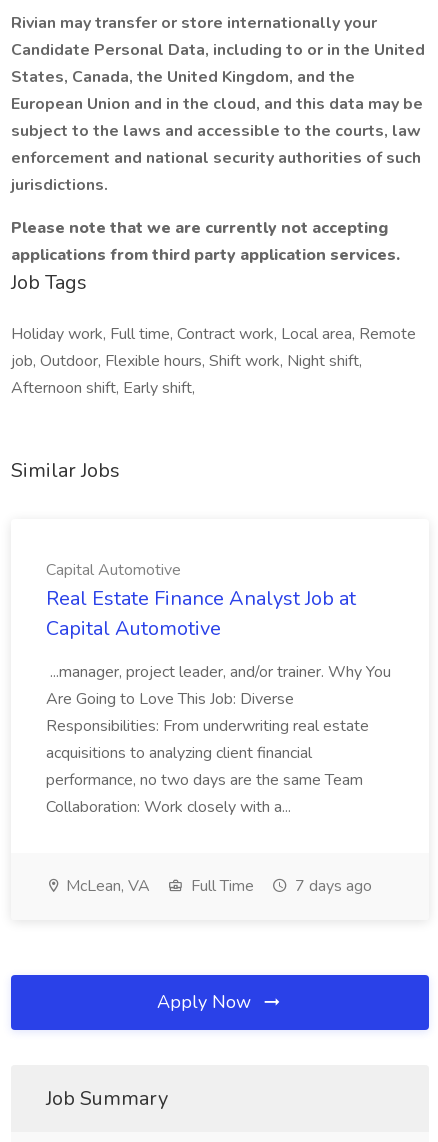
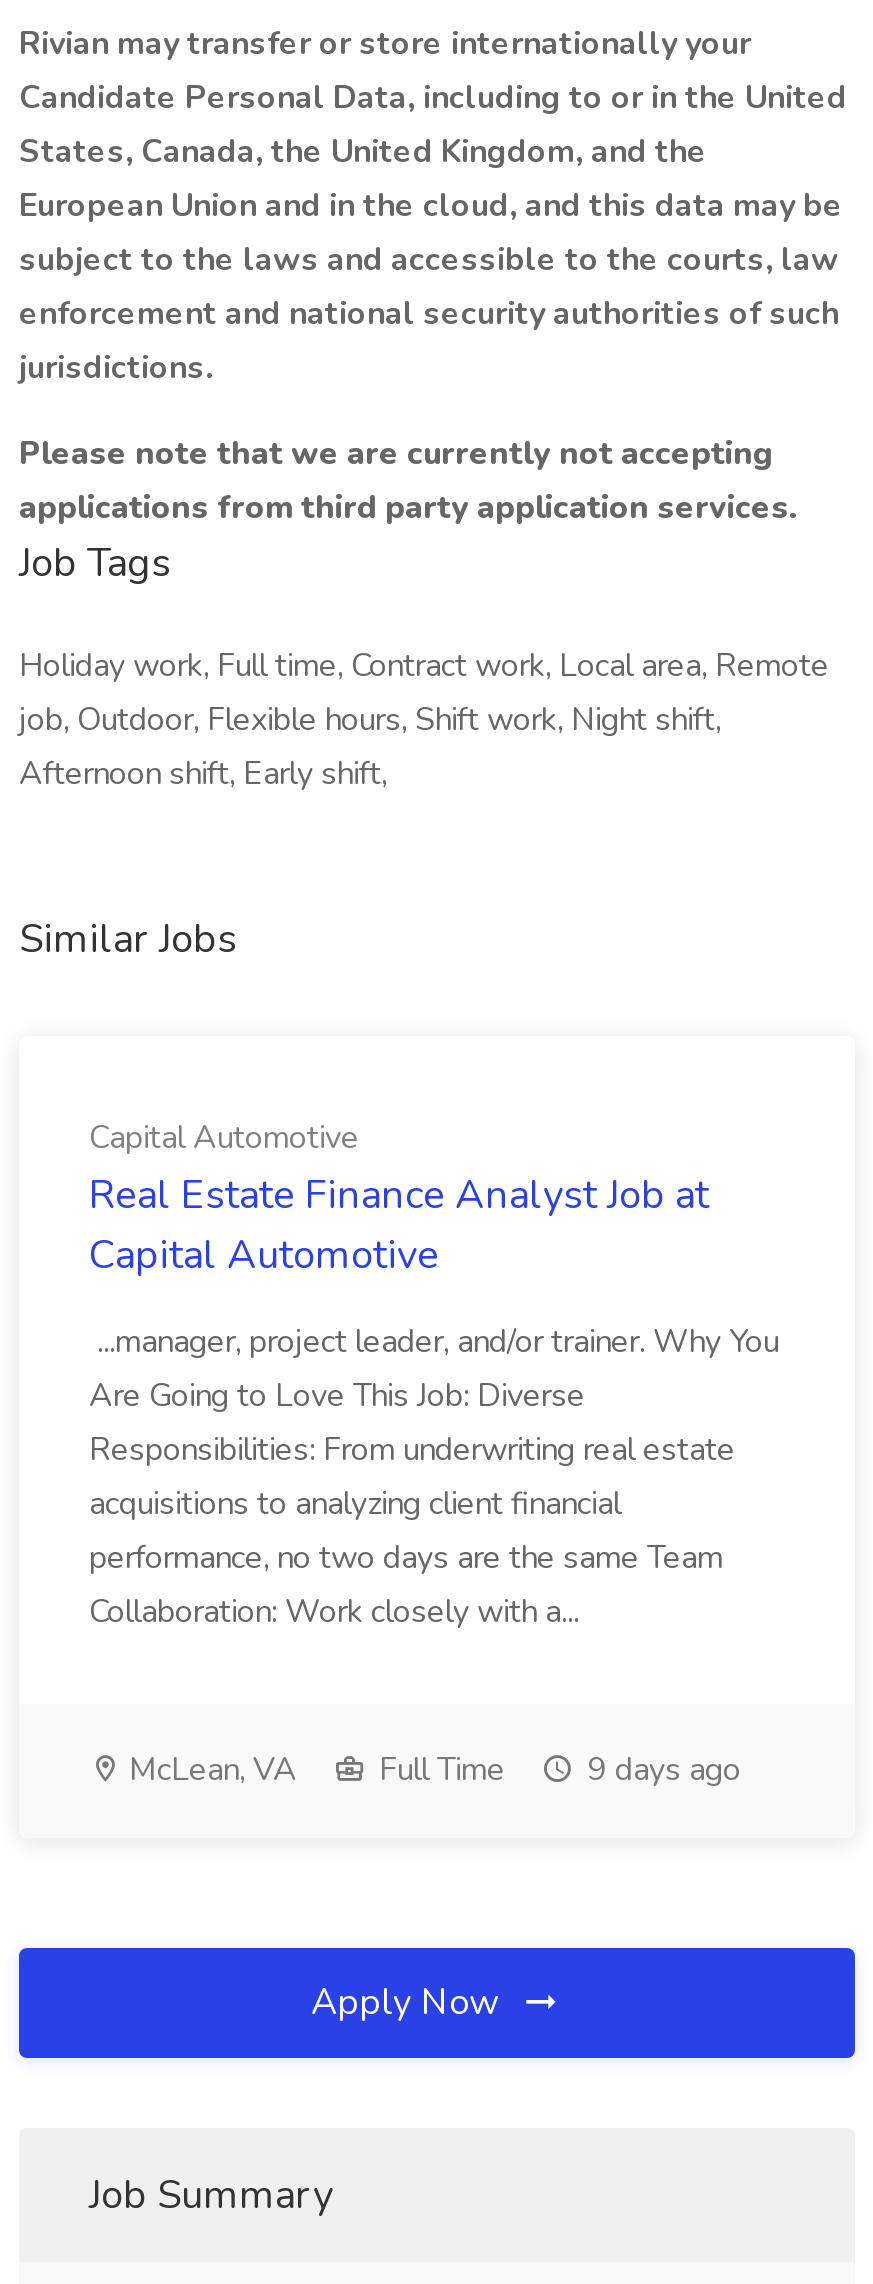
- McLean, VA Full Time 7 days ago
+ McLean, VA Full Time 9 days ago
